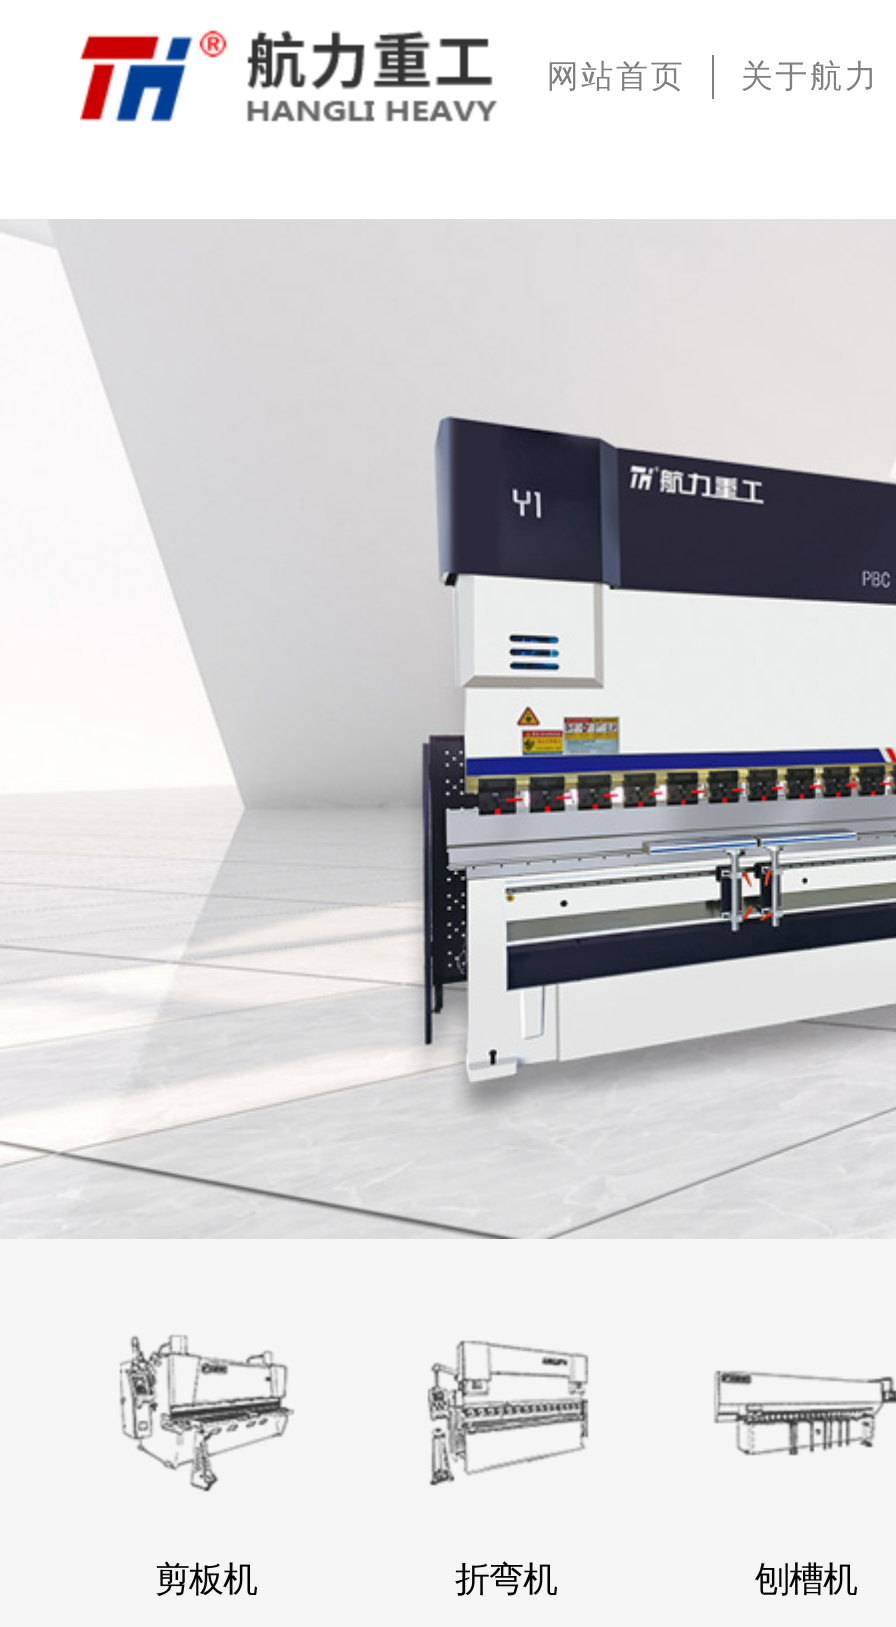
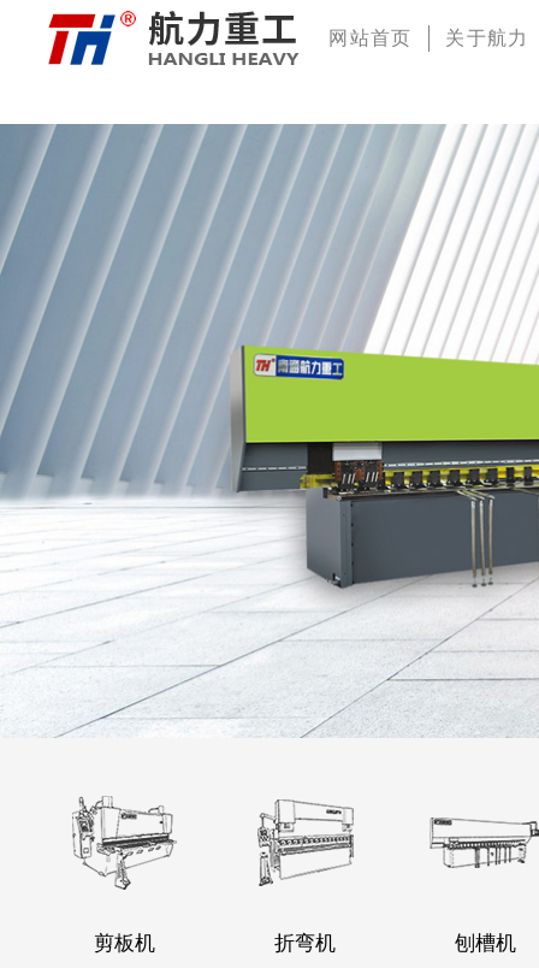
- [image]
+ [image]
